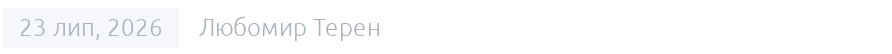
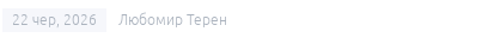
- 23 лип, 2026 Любомир Терен
+ 22 чер, 2026 Любомир Терен
